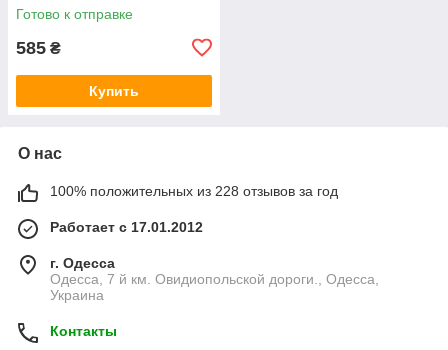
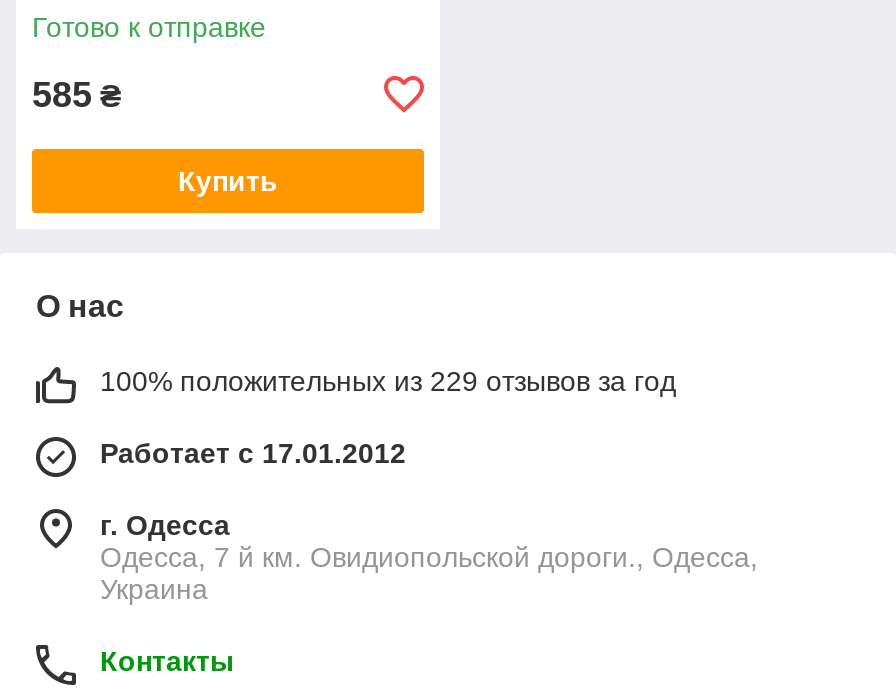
- 100% положительных из 228 отзывов за год
+ 100% положительных из 229 отзывов за год
